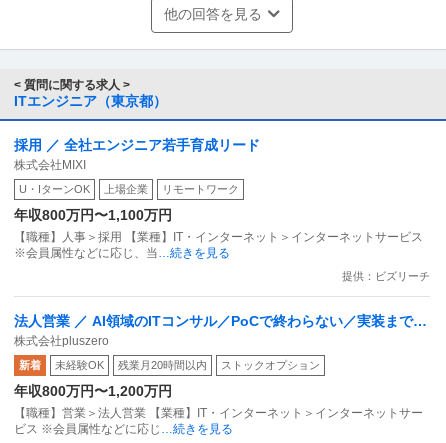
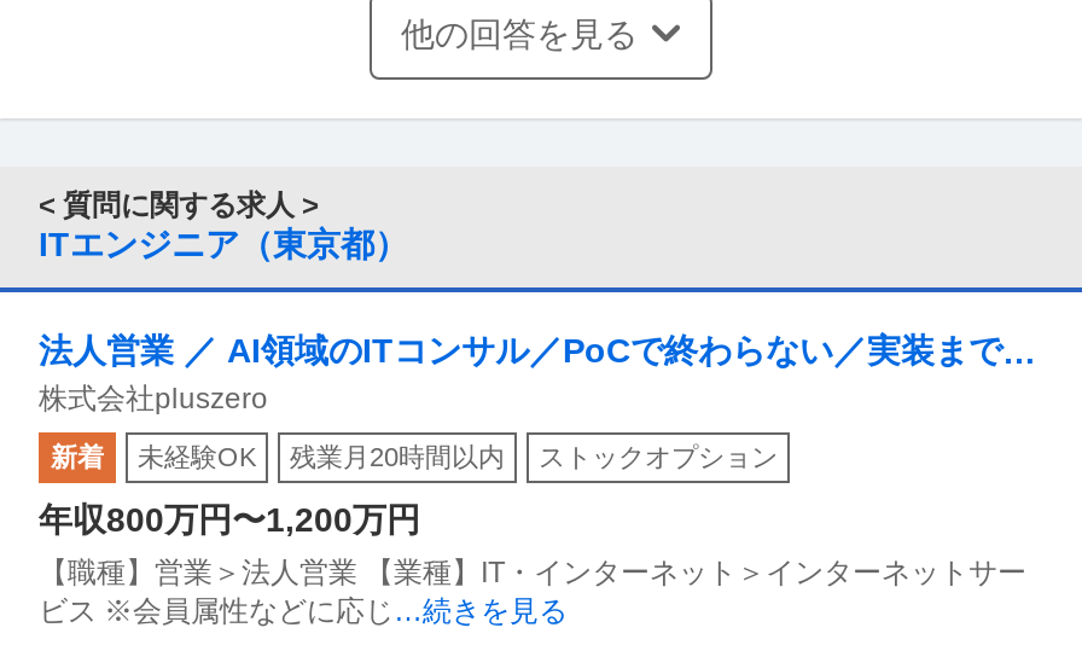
- 採用 ／ 全社エンジニア若手育成リード
- 株式会社MIXI
- U・IターンOK
- 上場企業
- リモートワーク
- 年収800万円〜1,100万円
- 【職種】人事＞採用 【業種】IT・インターネット＞インターネットサービス
- ※会員属性などに応じ、当…続きを見る
- 提供：ビズリーチ
